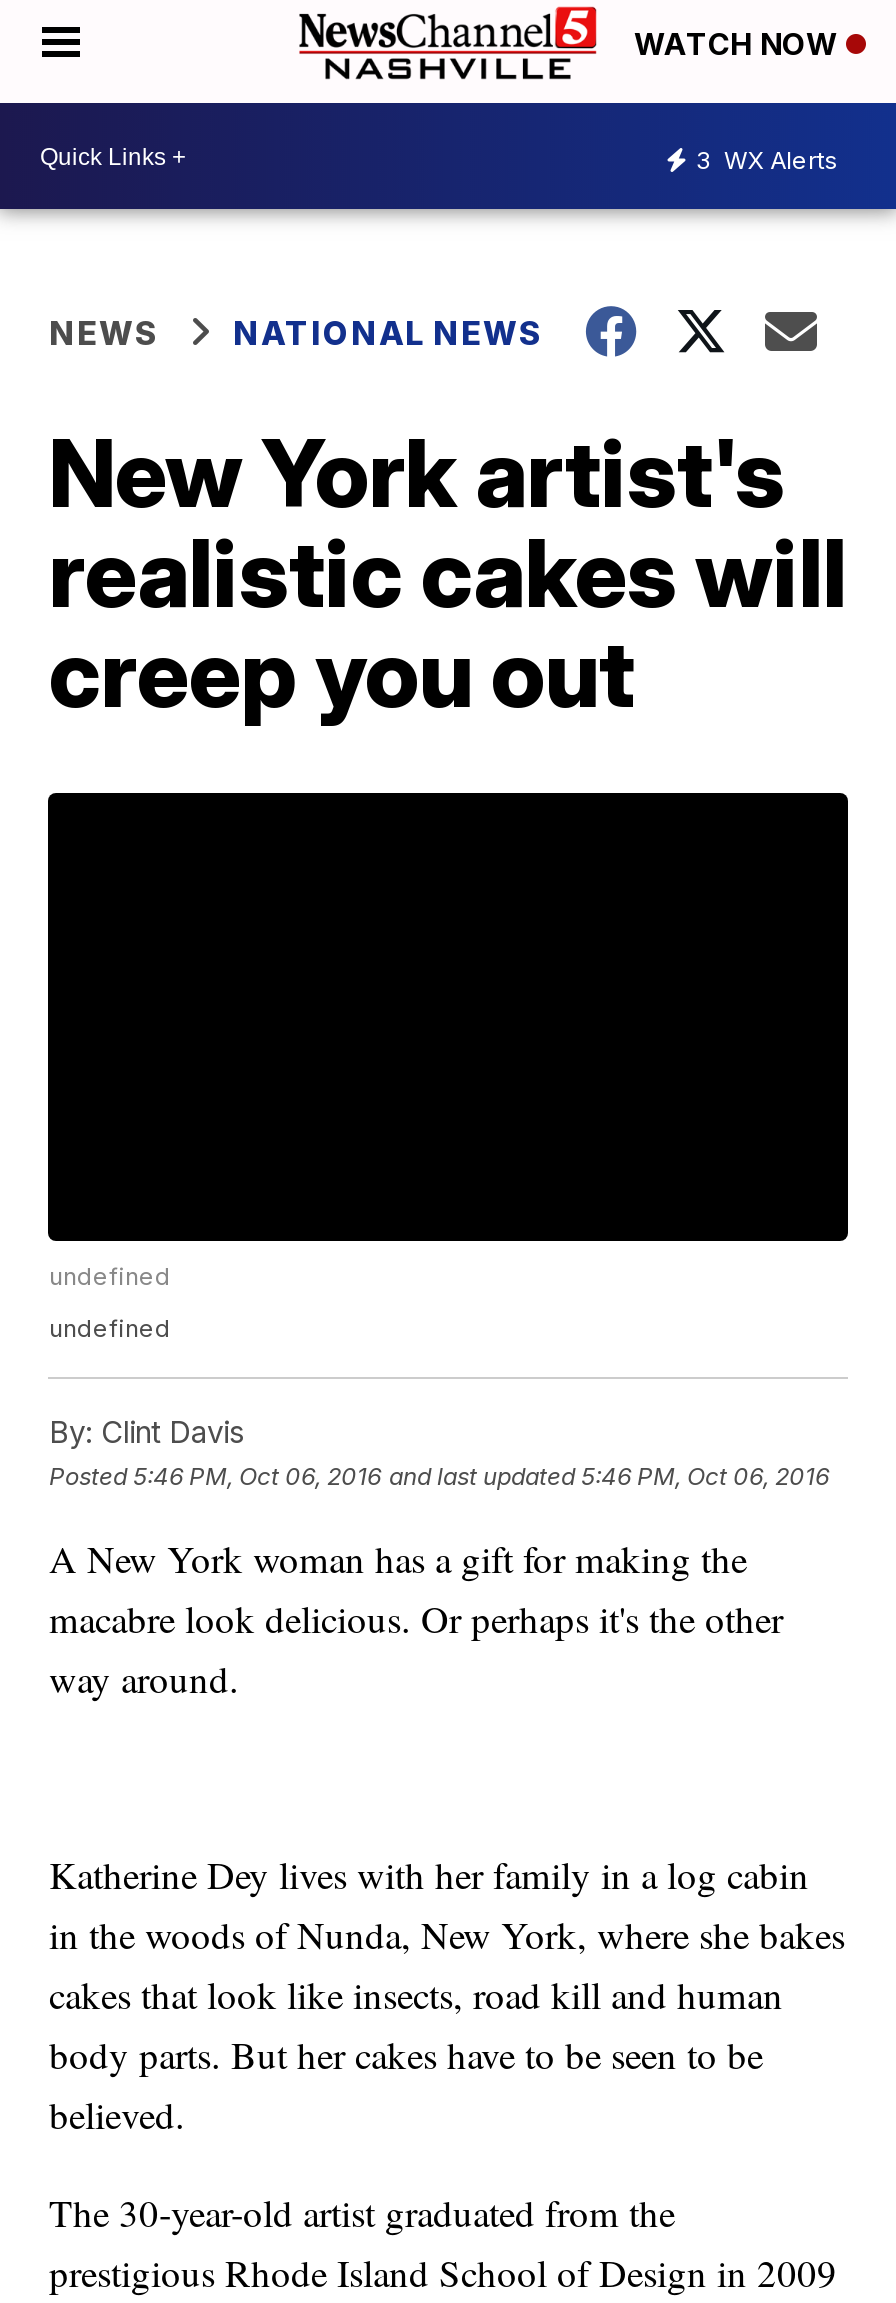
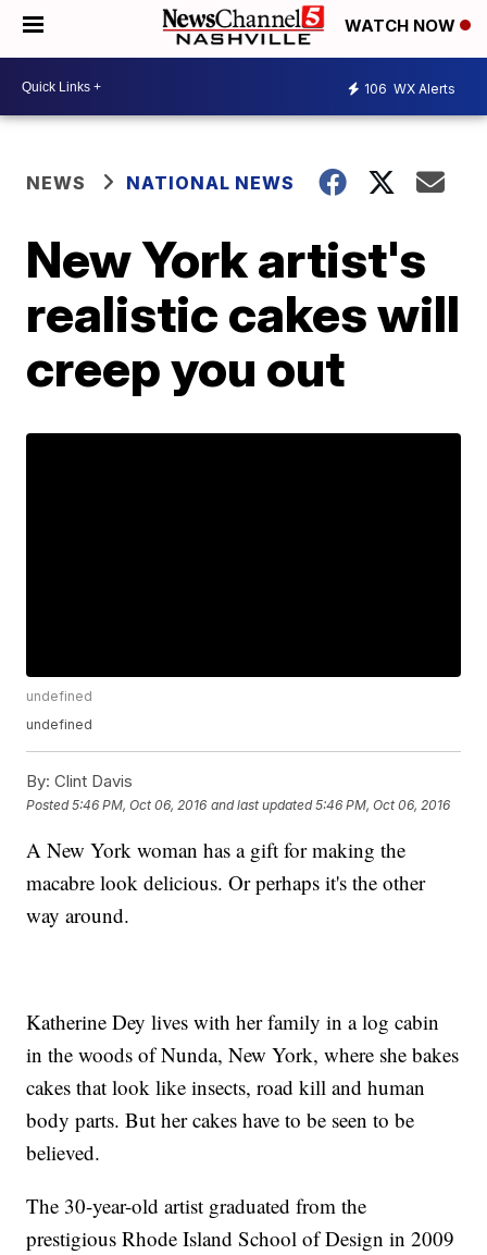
- 3 WX Alerts
+ 106 WX Alerts
